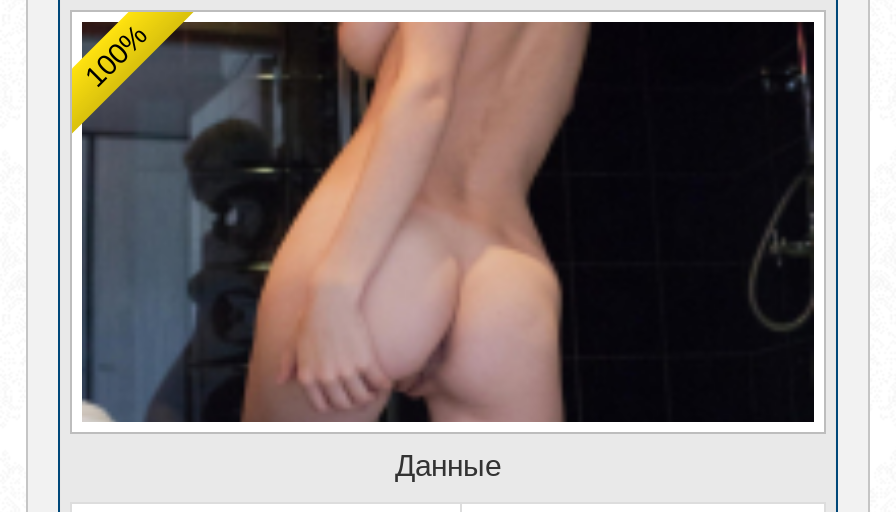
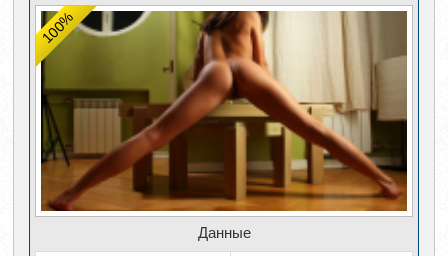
- [image]
+ [image]
